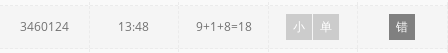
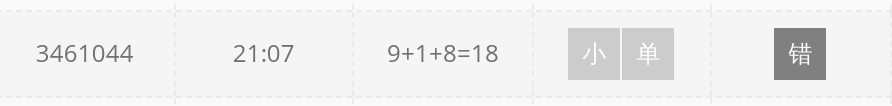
- 3460124
+ 3461044

- 13:48
+ 21:07
